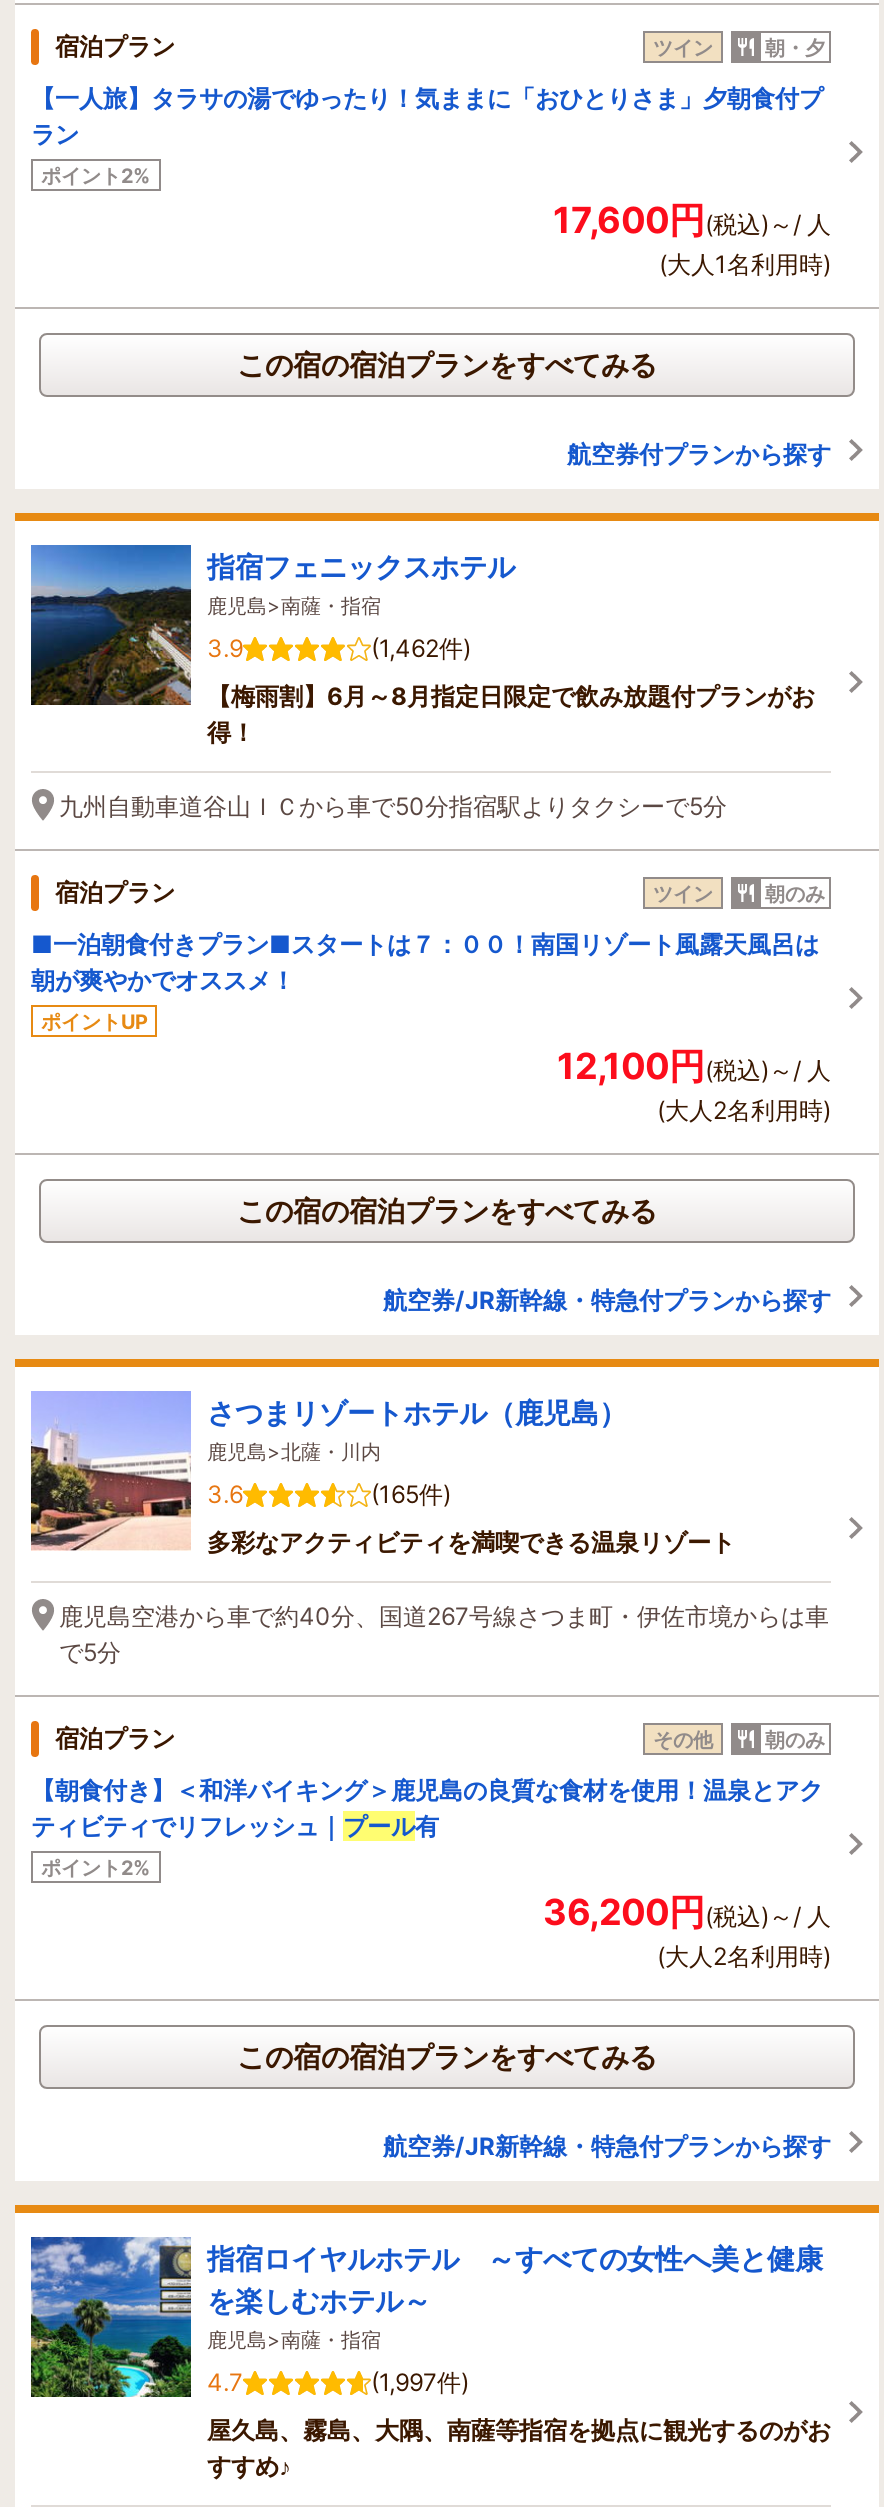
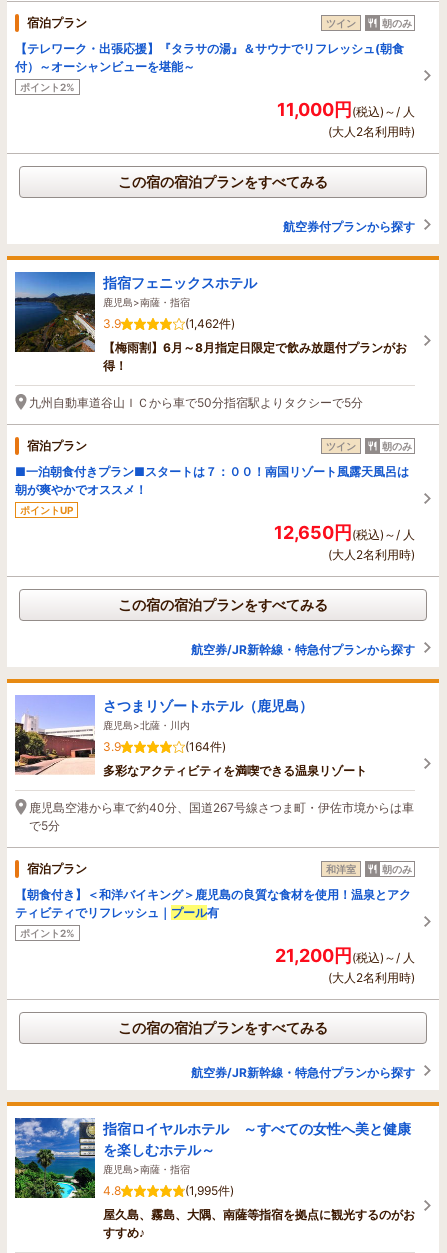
- 朝・夕
+ 朝のみ

- 【一人旅】タラサの湯でゆったり！気ままに「おひとりさま」夕朝食付プ
- ラン
+ 【テレワーク・出張応援】『タラサの湯』＆サウナでリフレッシュ(朝食
+ 付）～オーシャンビューを堪能～

- 17,600円(税込)～/ 人
+ 11,000円(税込)～/ 人

- (大人1名利用時)
+ (大人2名利用時)

- 12,100円(税込)～/ 人
+ 12,650円(税込)～/ 人

- 3.6
+ 3.9

- (165件)
+ (164件)

- その他
+ 和洋室

- 36,200円(税込)～/ 人
+ 21,200円(税込)～/ 人

- 4.7
+ 4.8

- (1,997件)
+ (1,995件)
